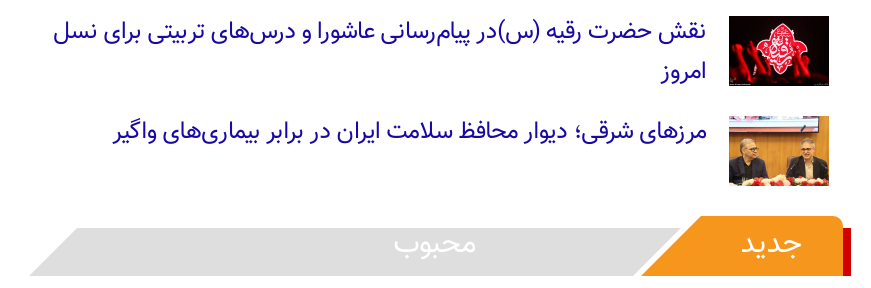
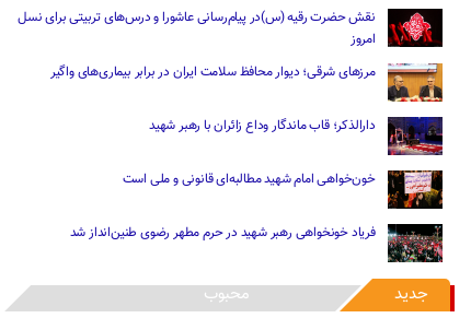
+ [image]
+ دارالذکر؛ قاب ماندگار وداع زائران با رهبر شهید
+ خون‌خواهی امام شهید مطالبه‌ای قانونی و ملی است
+ فریاد خونخواهی ‌رهبر شهید در حرم مطهر رضوی طنین‌انداز شد

+ [image]

+ [image]
